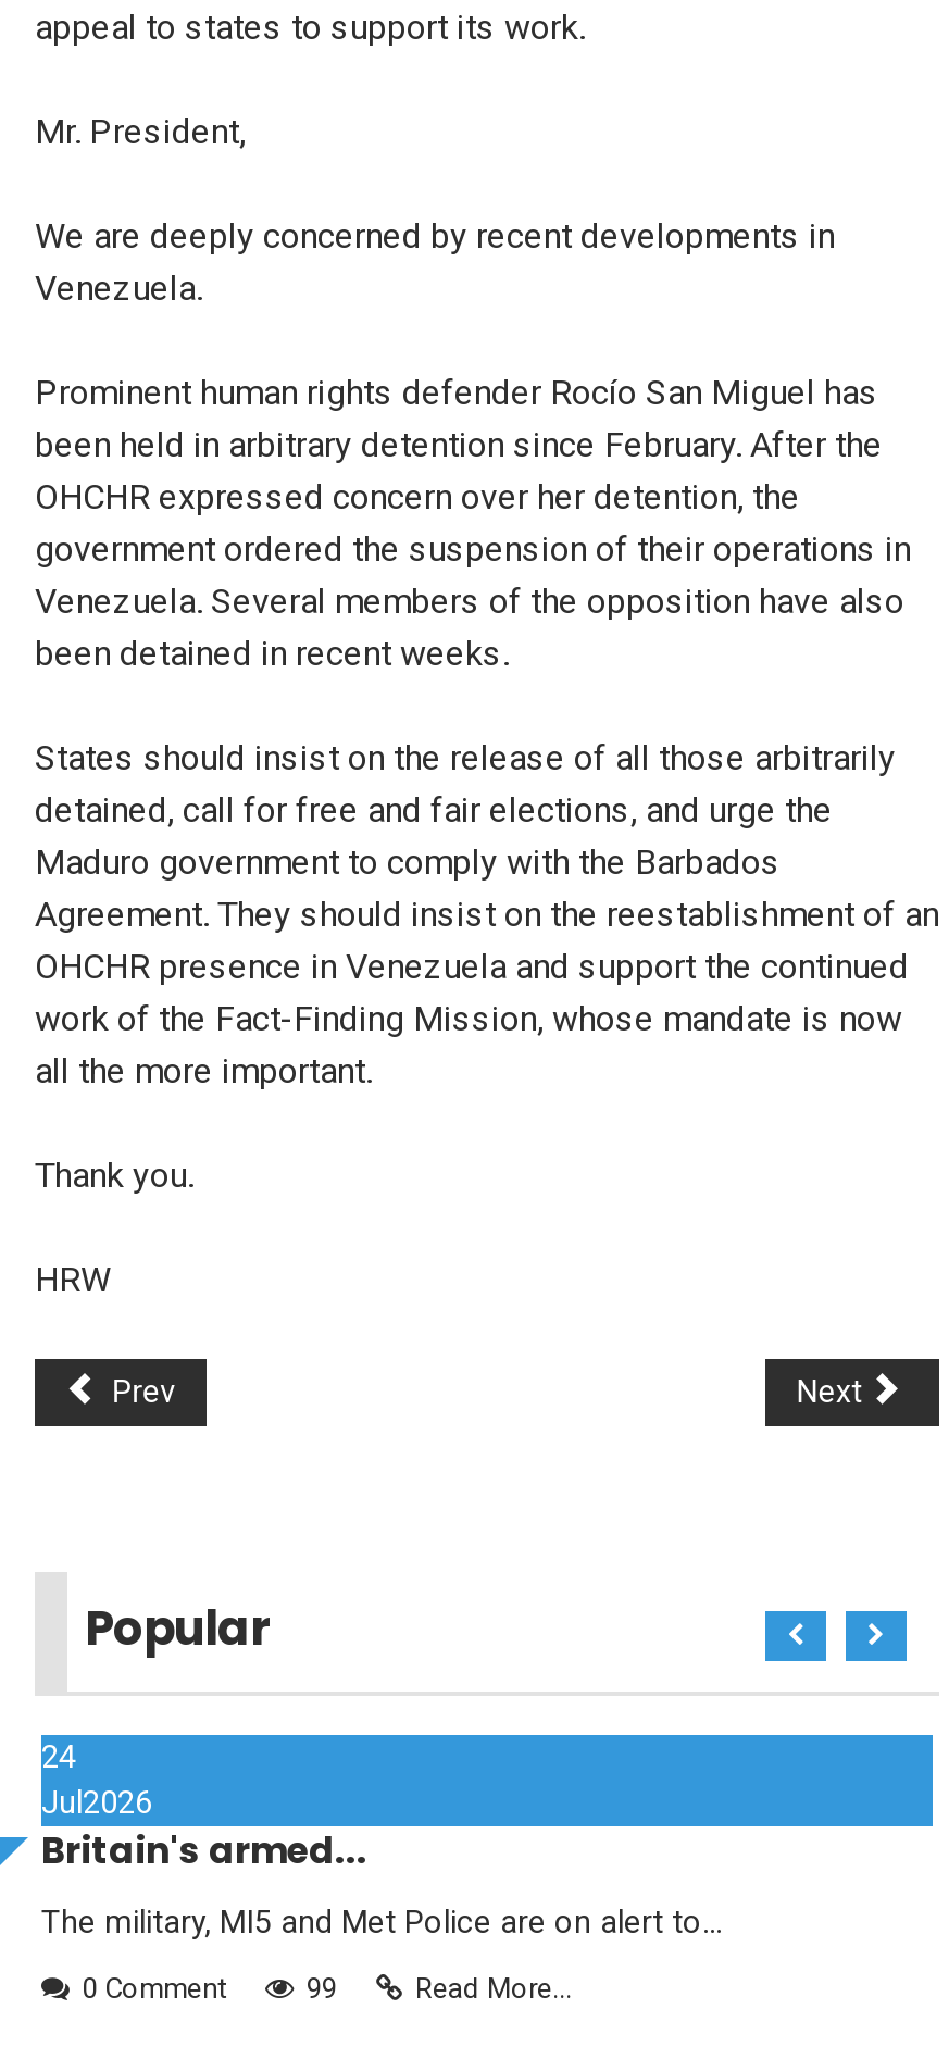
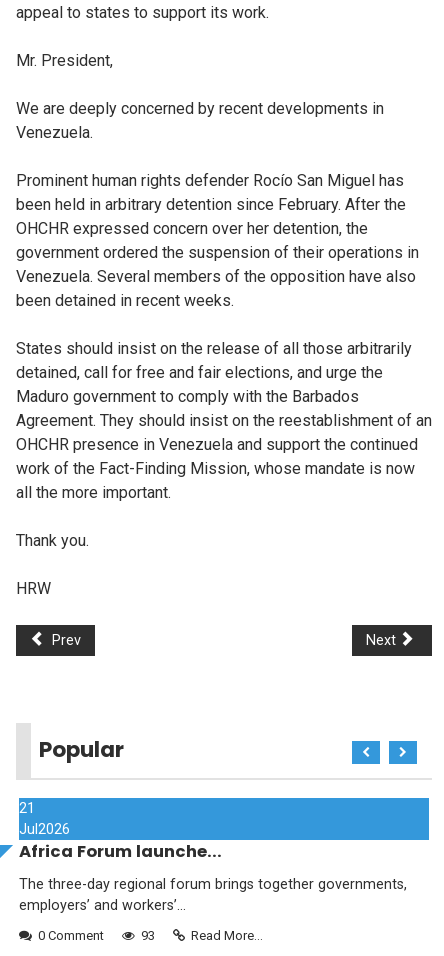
- 24
+ 21

- Britain's armed...
+ Africa Forum launche...

- The military, MI5 and Met Police are on alert to...
+ The three-day regional forum brings together governments,
+ employers’ and workers’...

- 99
+ 93
